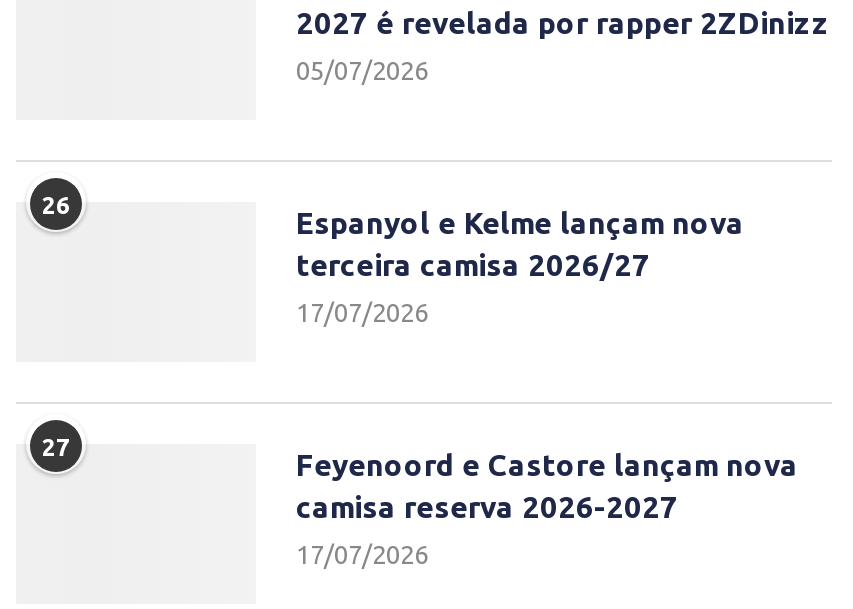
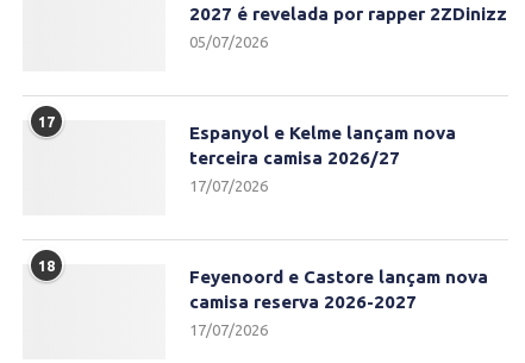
- 26
+ 17

- 27
+ 18
